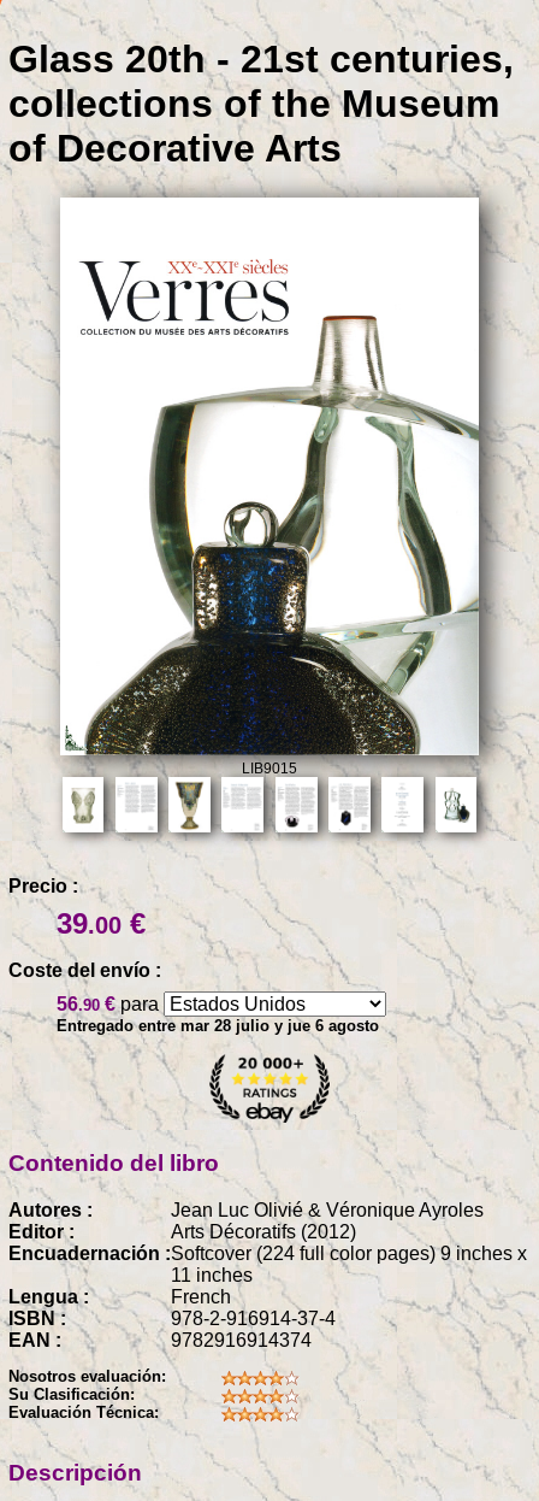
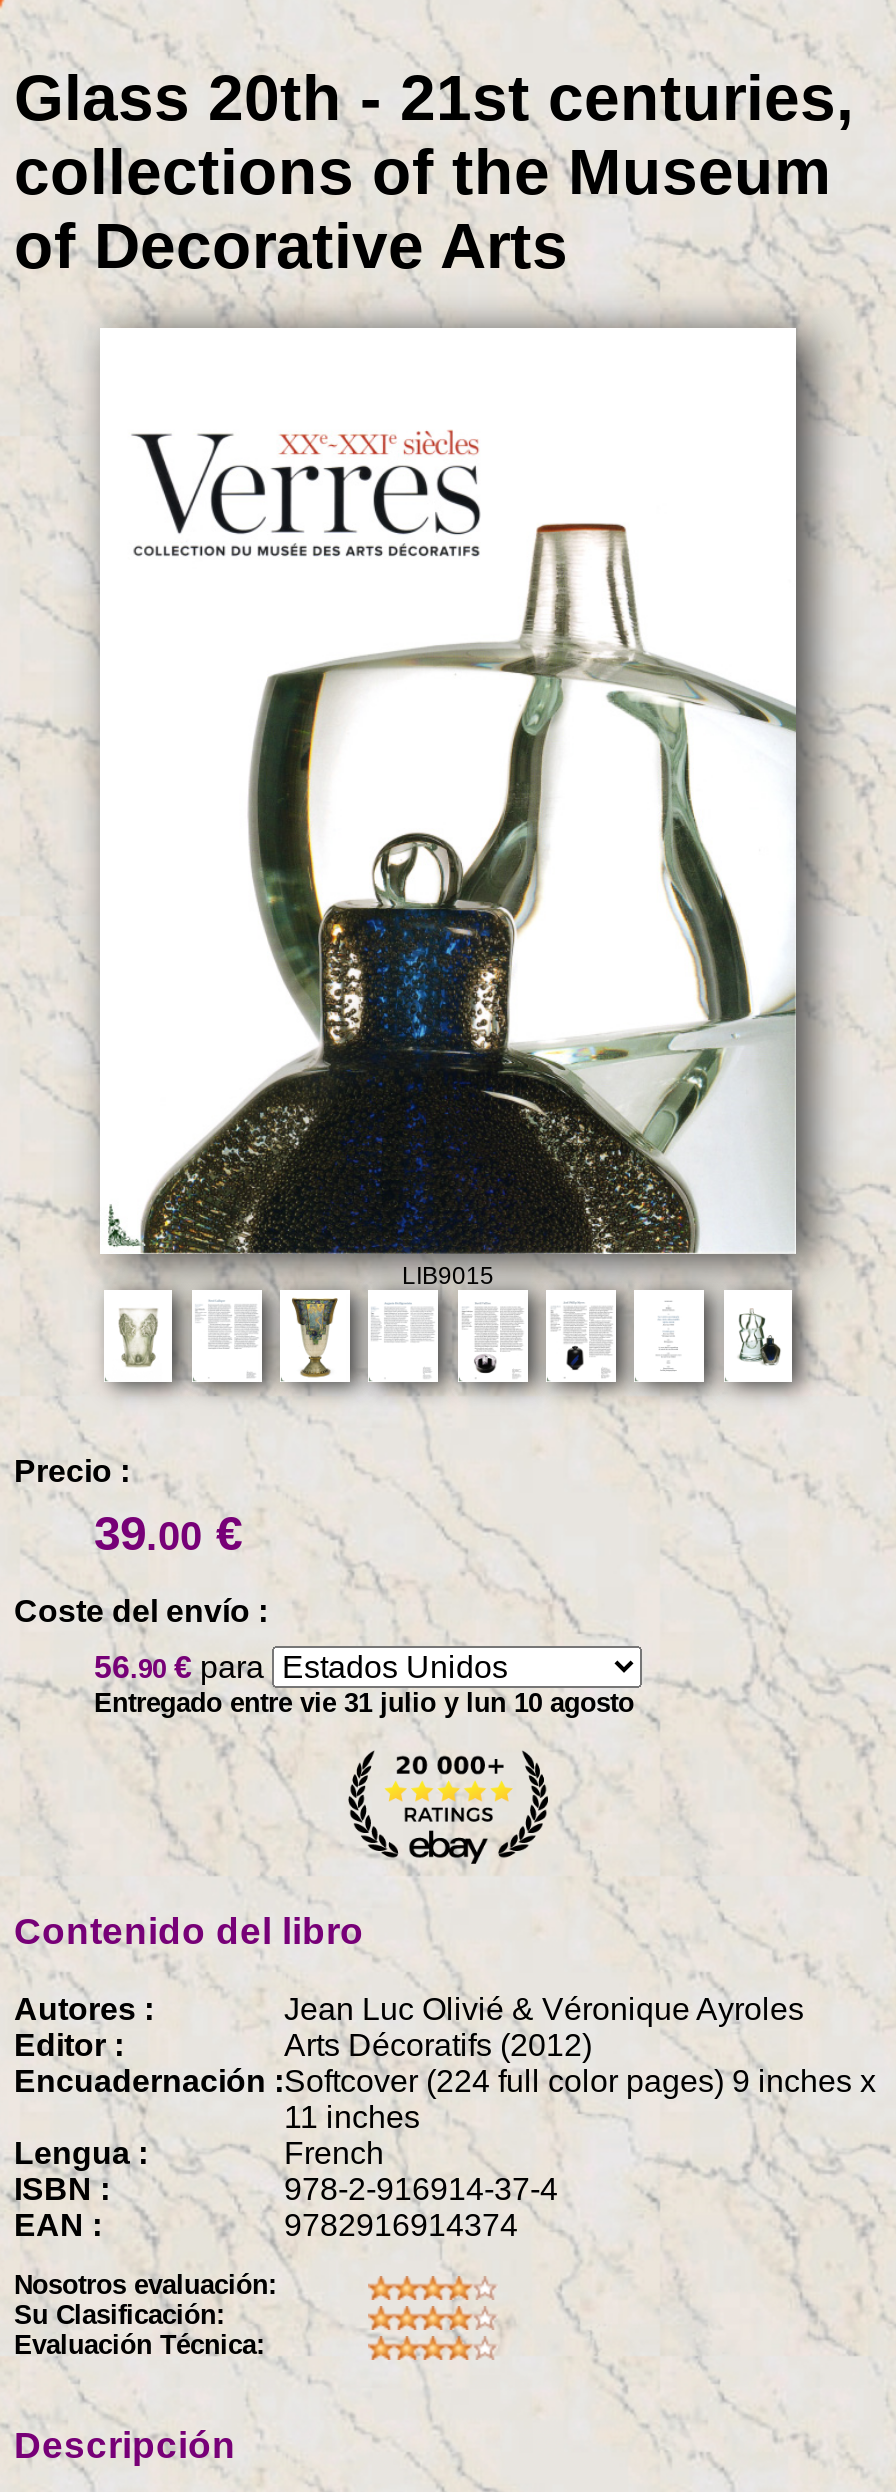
- Entregado entre mar 28 julio y jue 6 agosto
+ Entregado entre vie 31 julio y lun 10 agosto
